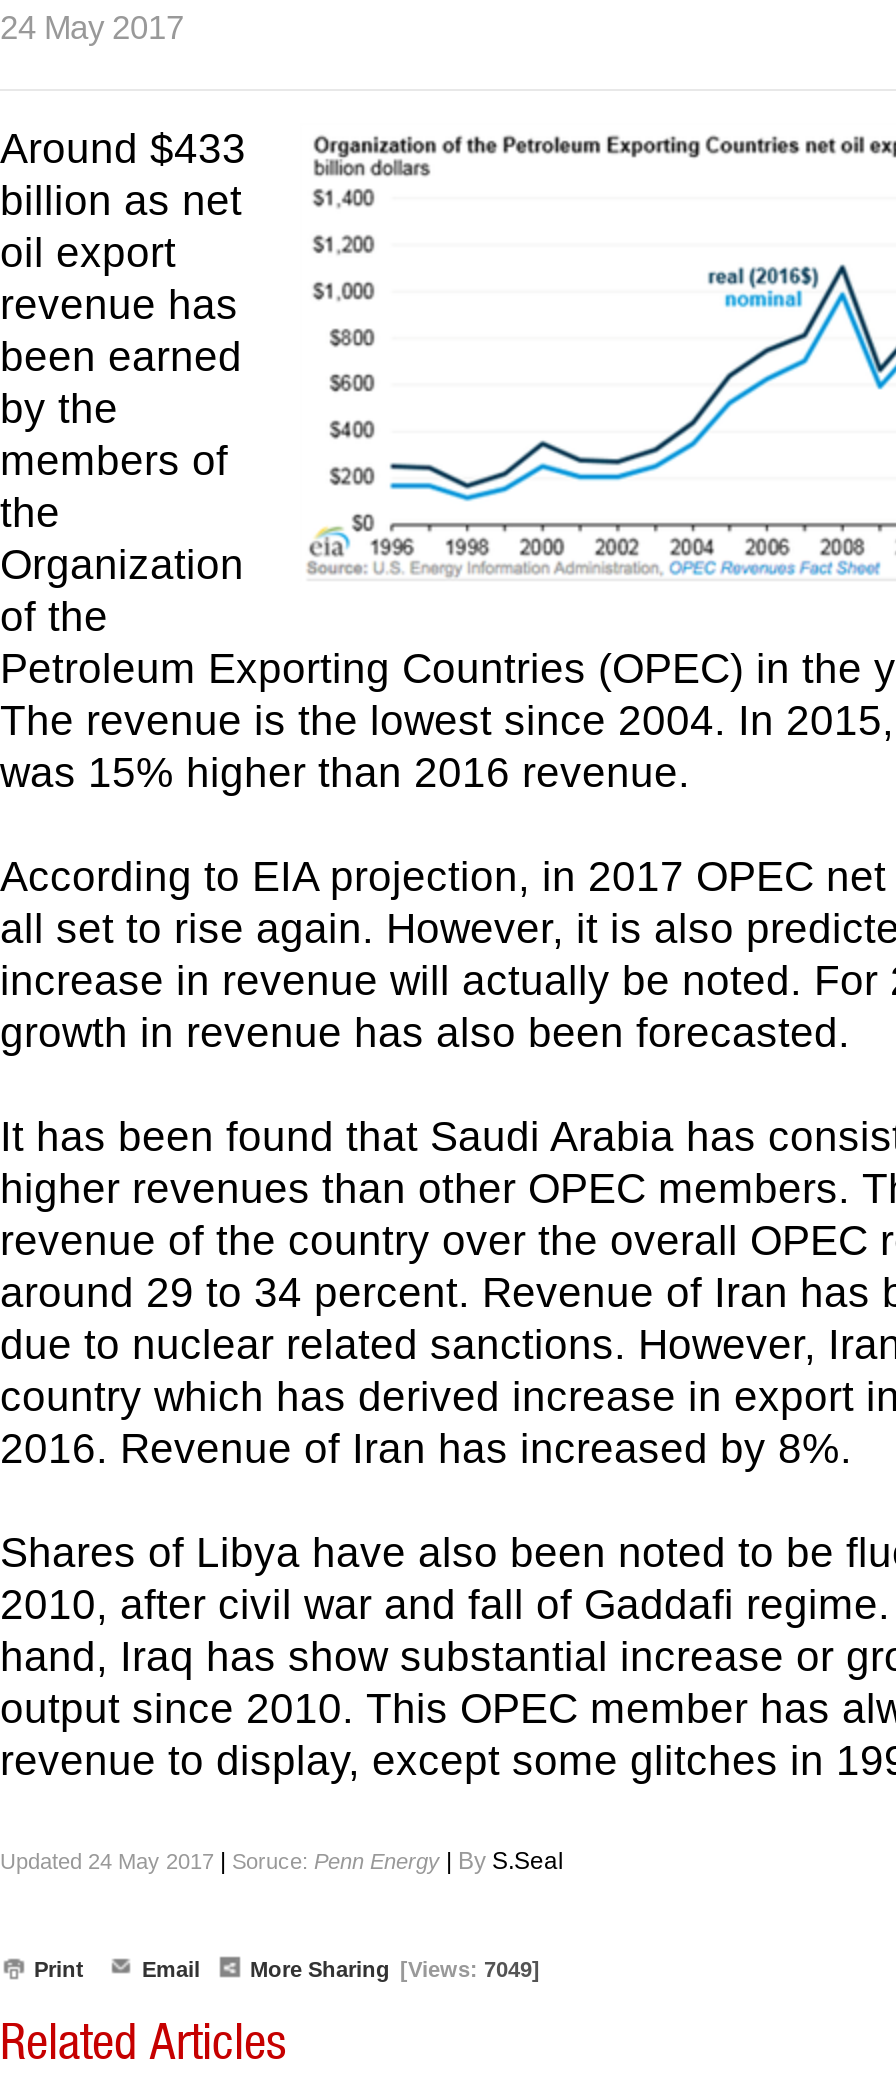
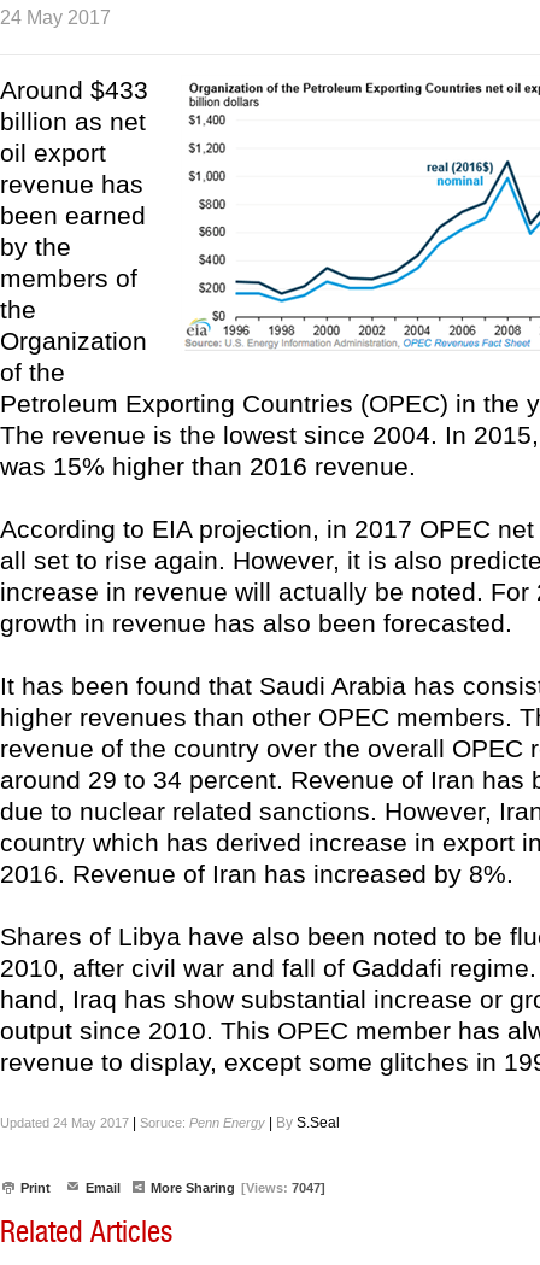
- More Sharing [Views: 7049]
+ More Sharing [Views: 7047]
